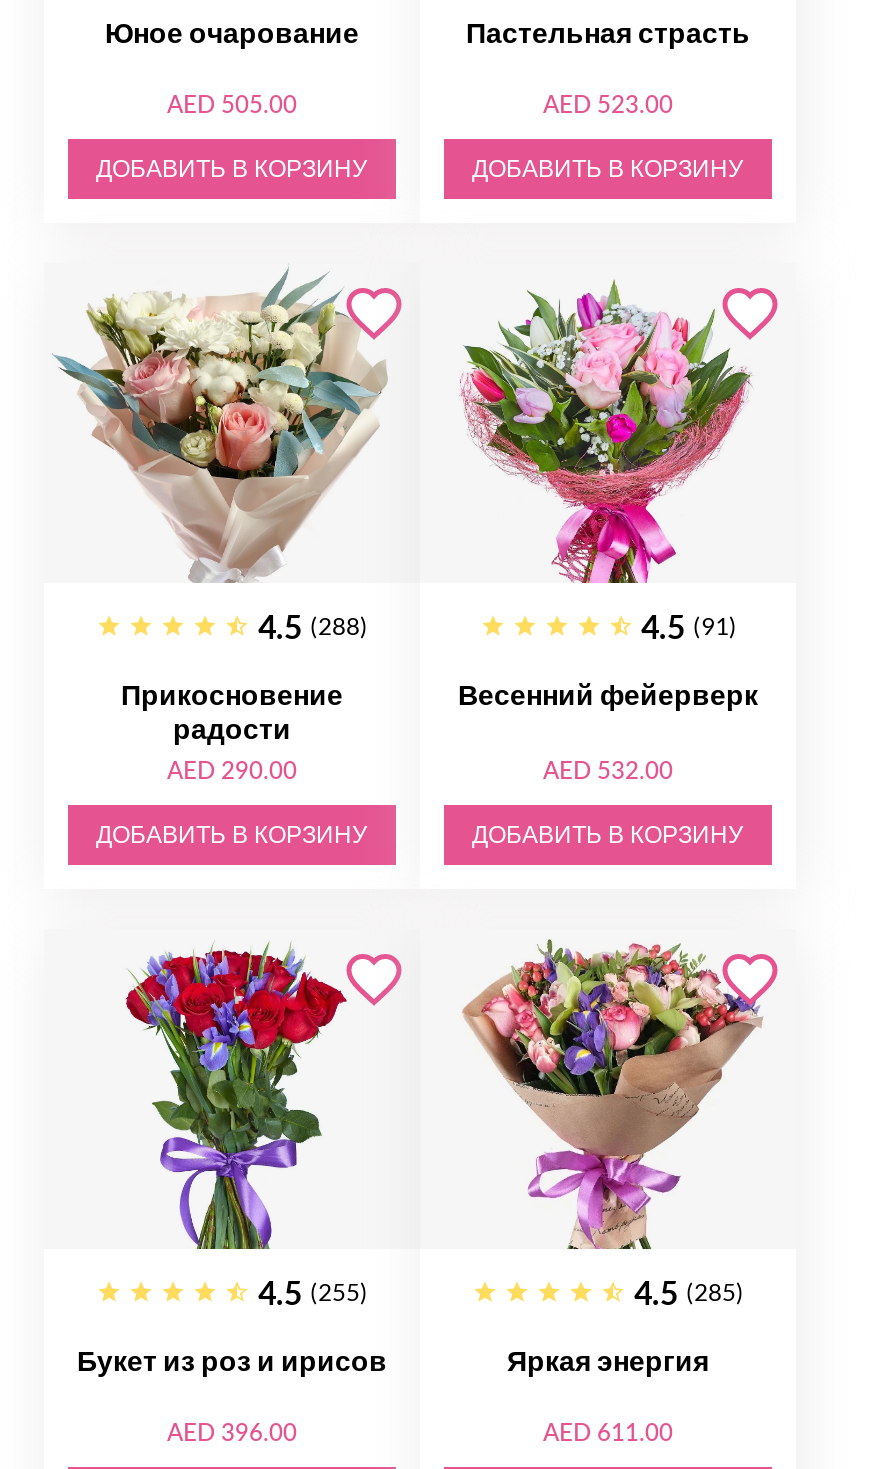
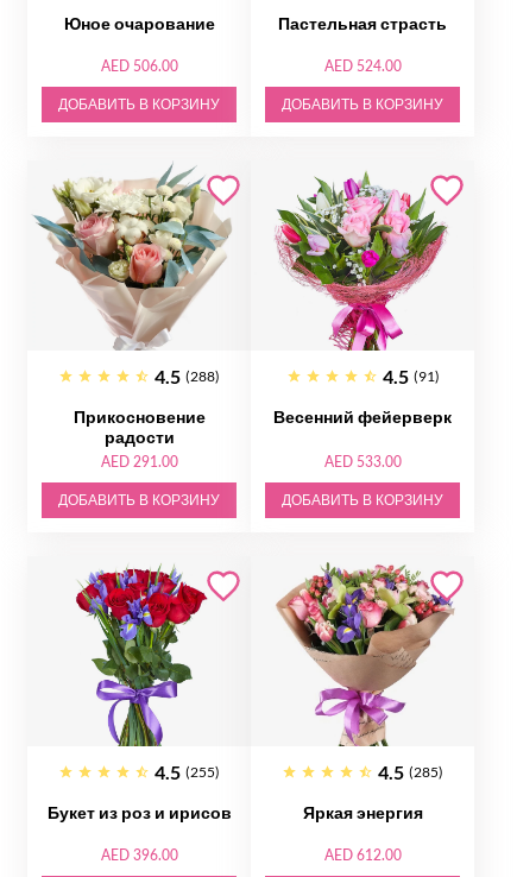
- AED 505.00
+ AED 506.00

- AED 523.00
+ AED 524.00

- AED 290.00
+ AED 291.00

- AED 532.00
+ AED 533.00

- AED 611.00
+ AED 612.00
